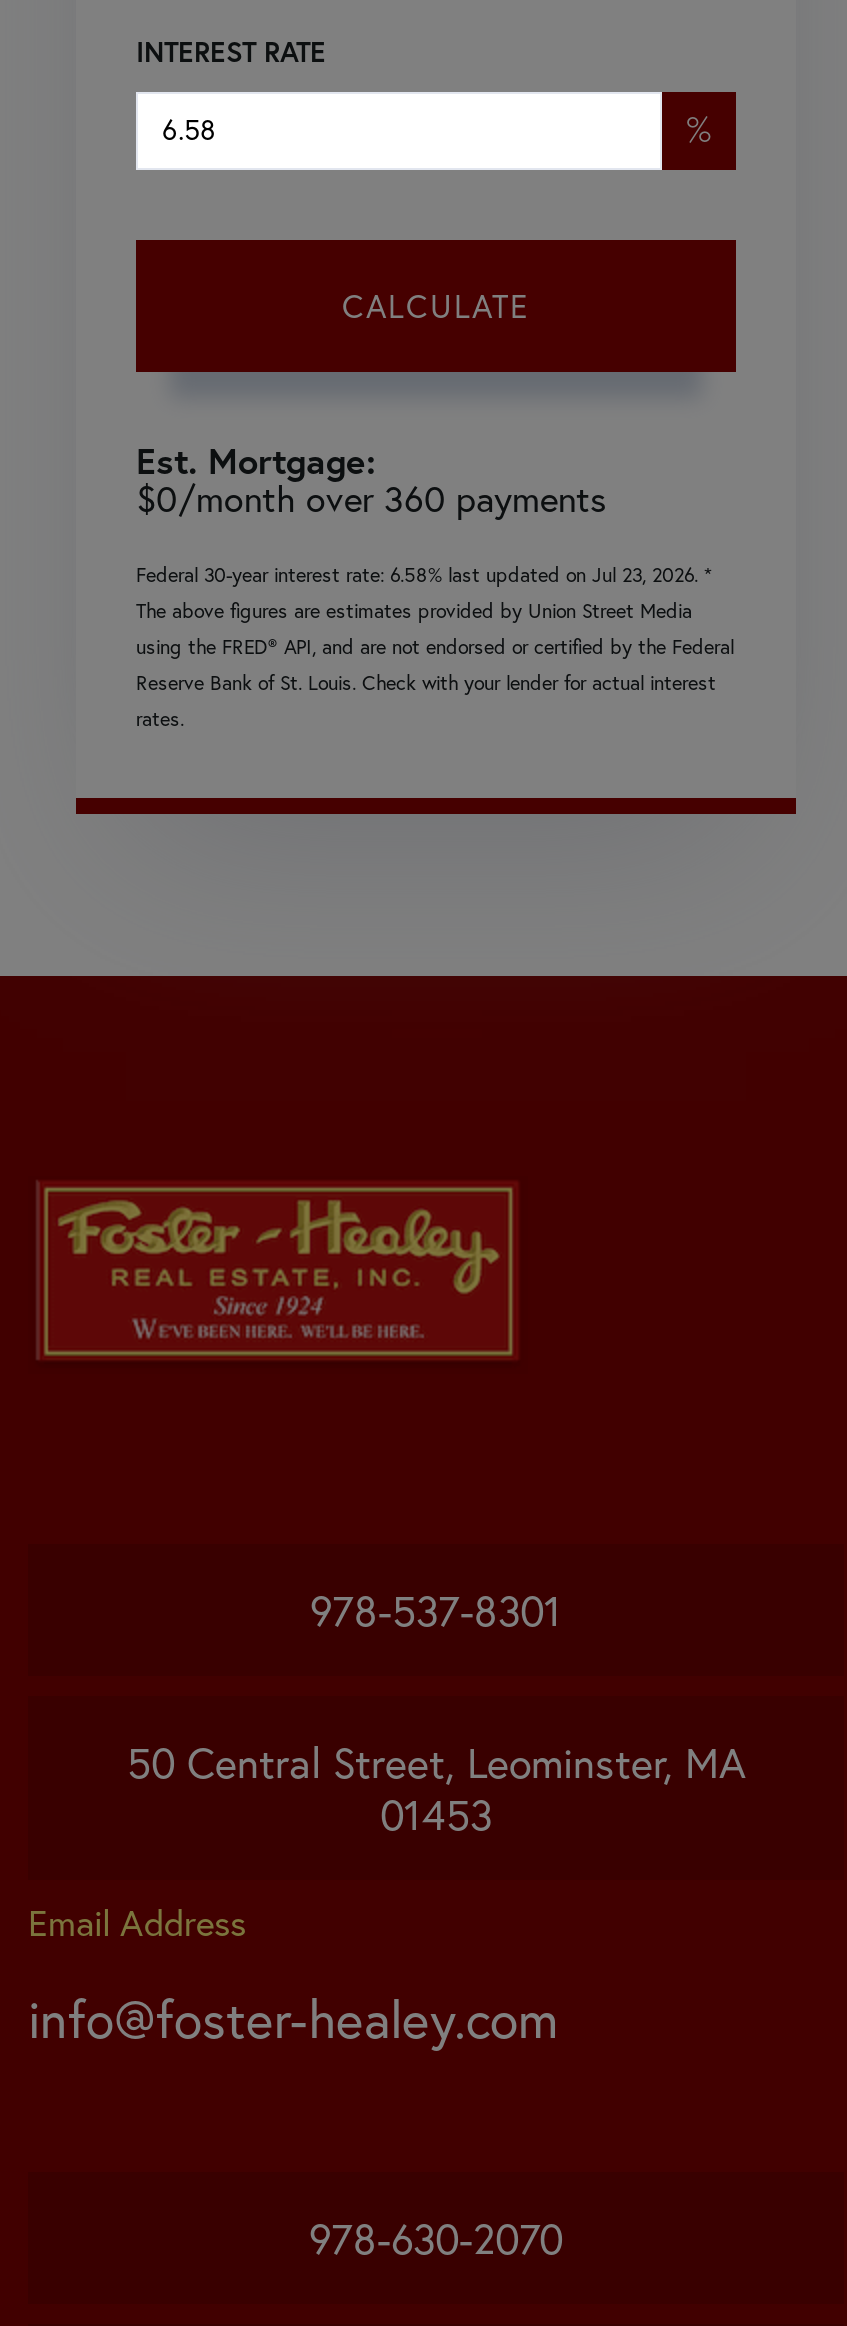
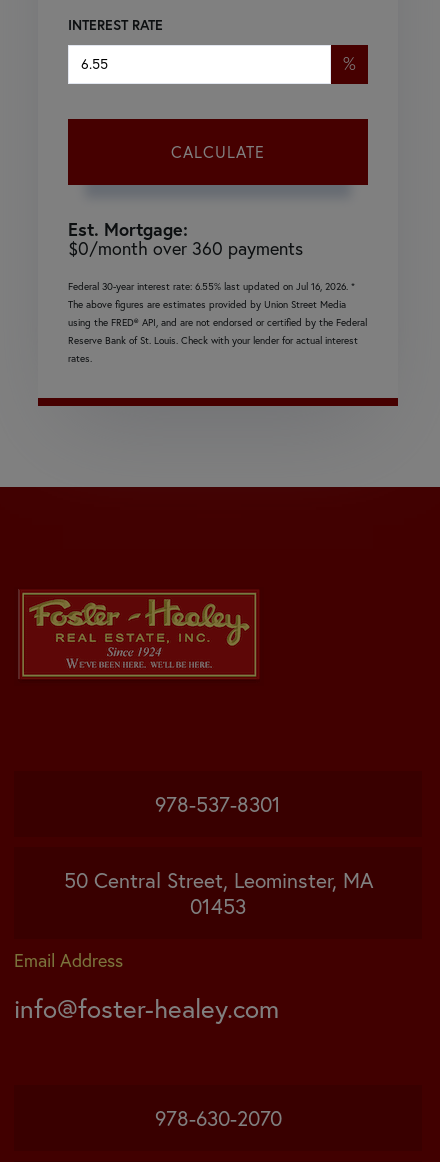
- Federal 30-year interest rate: 6.58% last updated on Jul 23, 2026. *
+ Federal 30-year interest rate: 6.55% last updated on Jul 16, 2026. *
